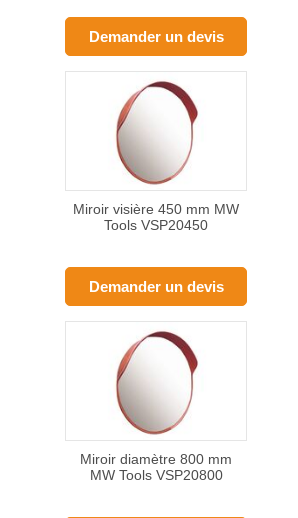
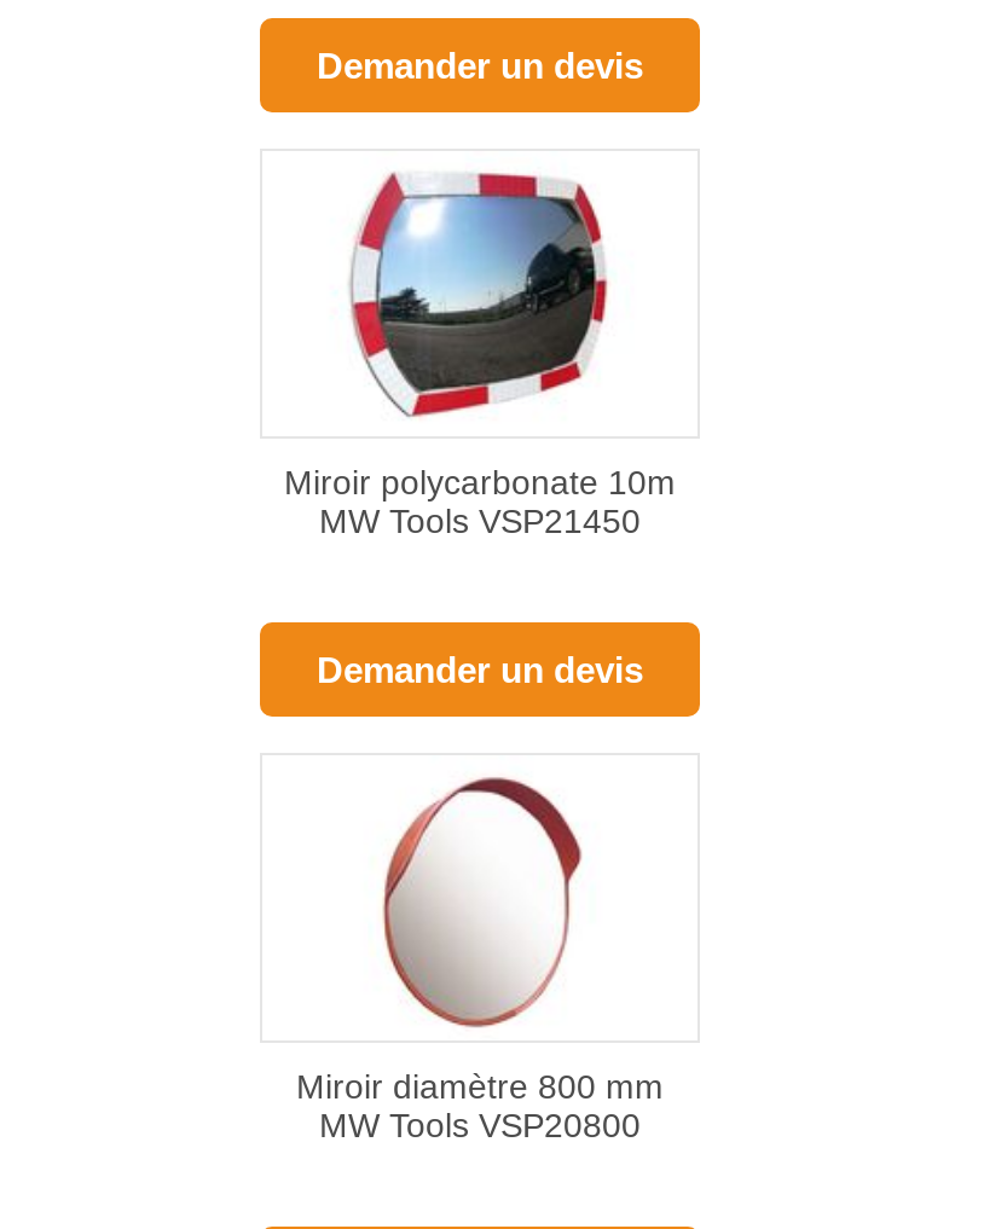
- [image]
- Miroir visière 450 mm MW
- Tools VSP20450
+ [image]
+ Miroir polycarbonate 10m
+ MW Tools VSP21450
